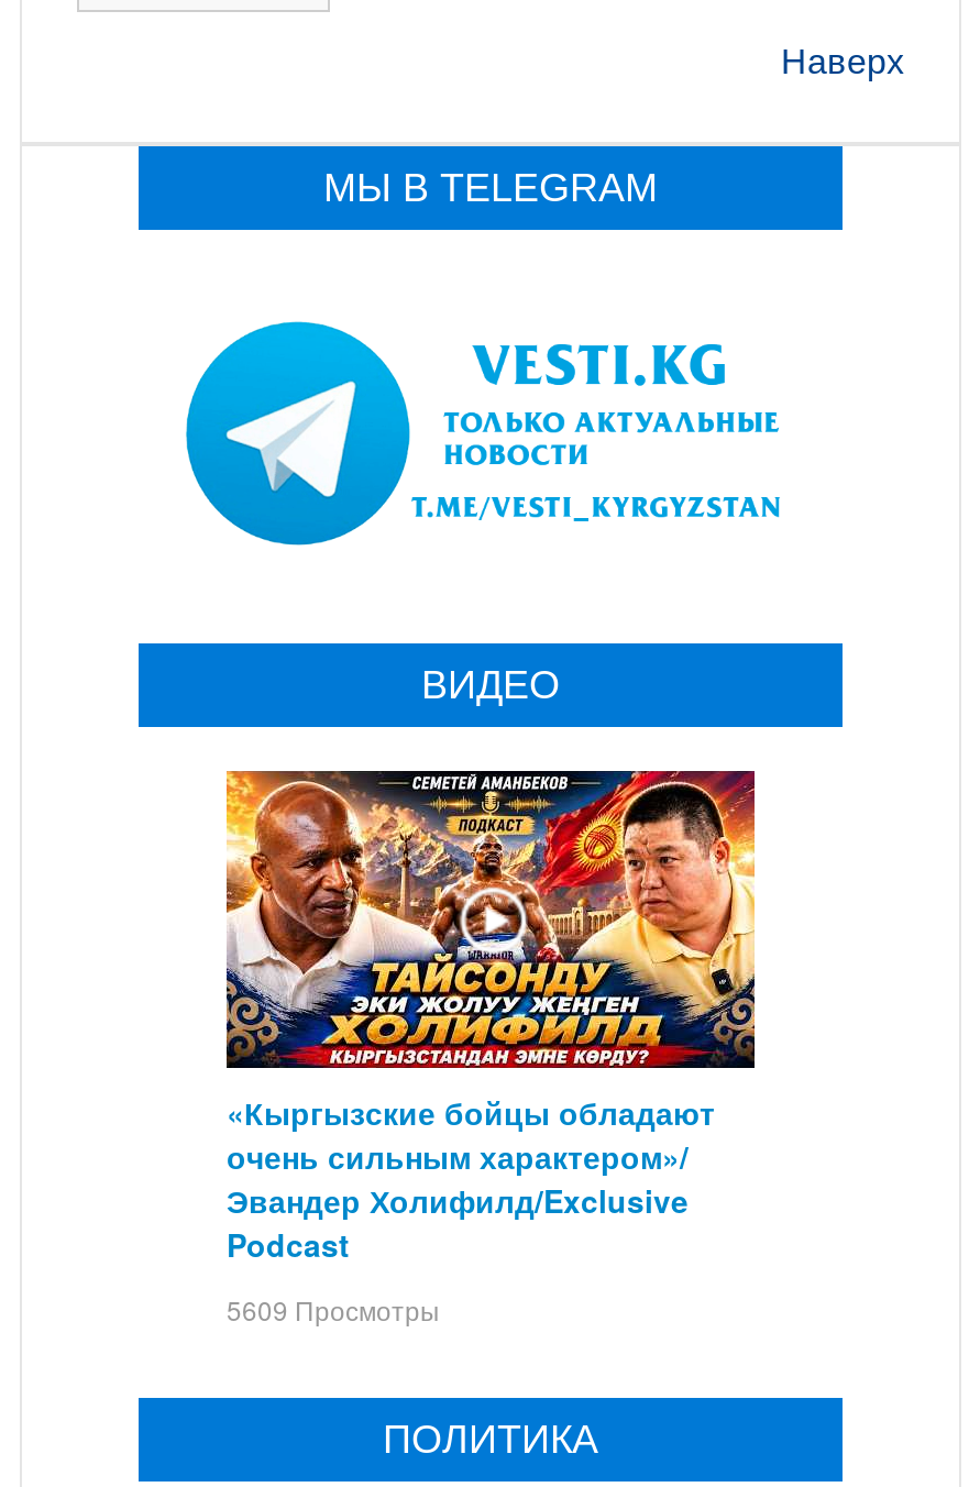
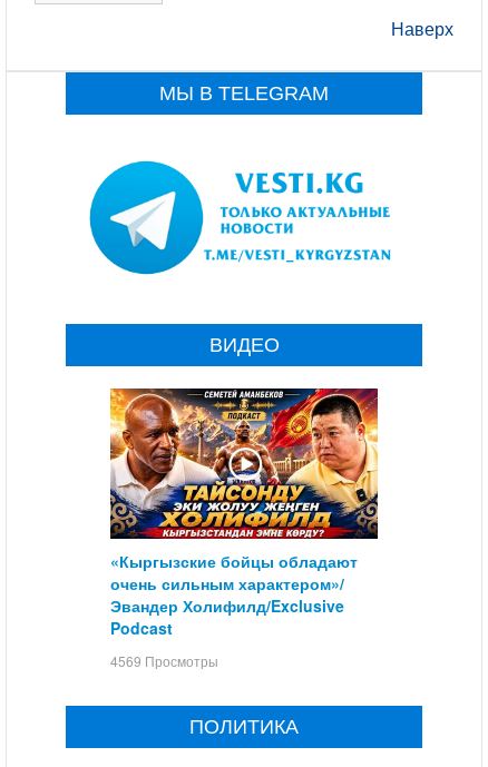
- 5609 Просмотры
+ 4569 Просмотры
